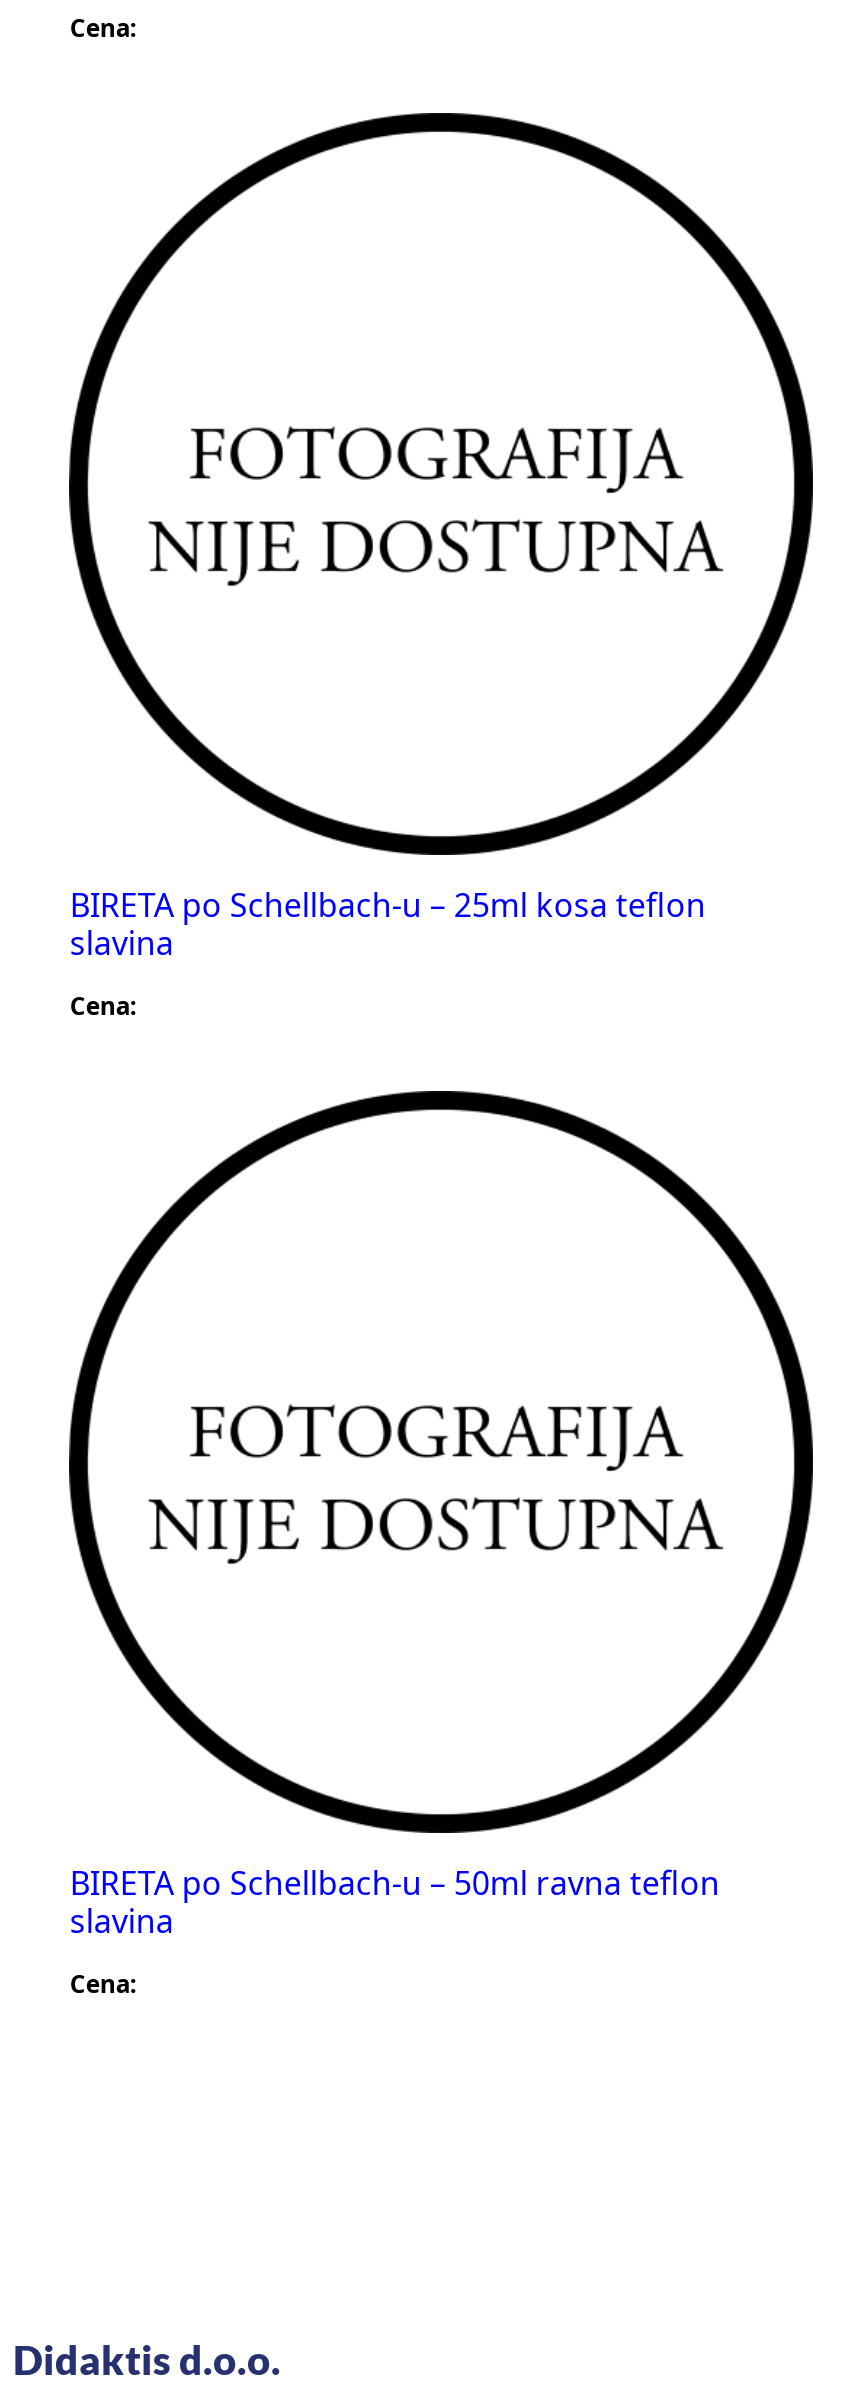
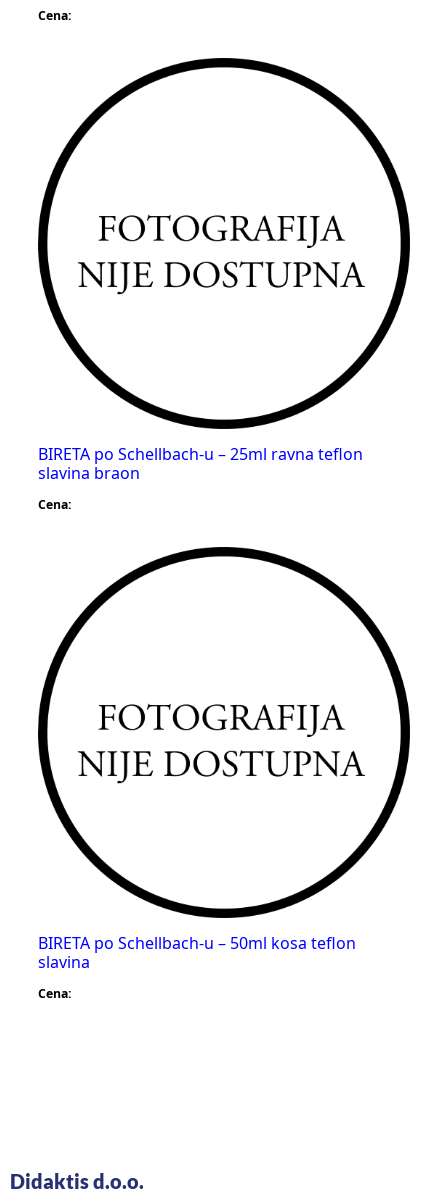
- BIRETA po Schellbach-u – 25ml kosa teflon
- slavina
+ BIRETA po Schellbach-u – 25ml ravna teflon
+ slavina braon

- BIRETA po Schellbach-u – 50ml ravna teflon
+ BIRETA po Schellbach-u – 50ml kosa teflon
